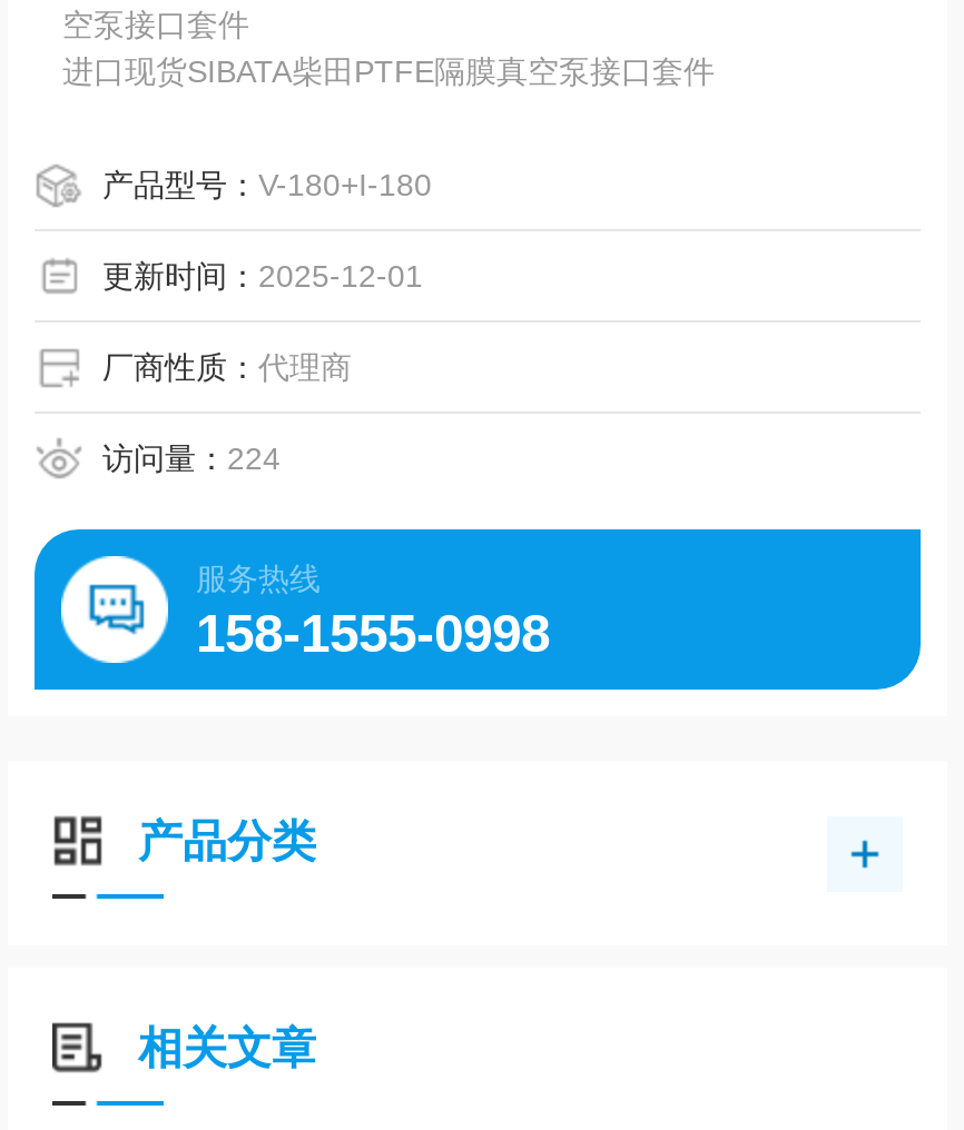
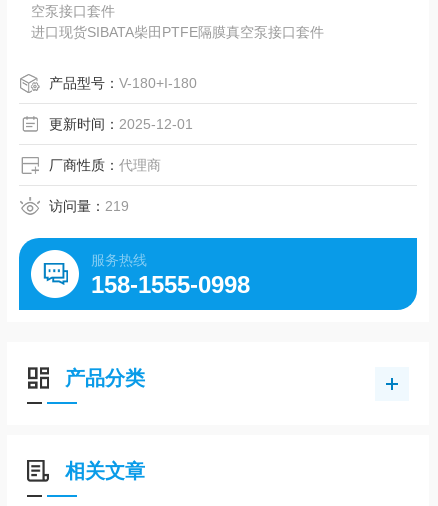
- 访问量：224
+ 访问量：219
